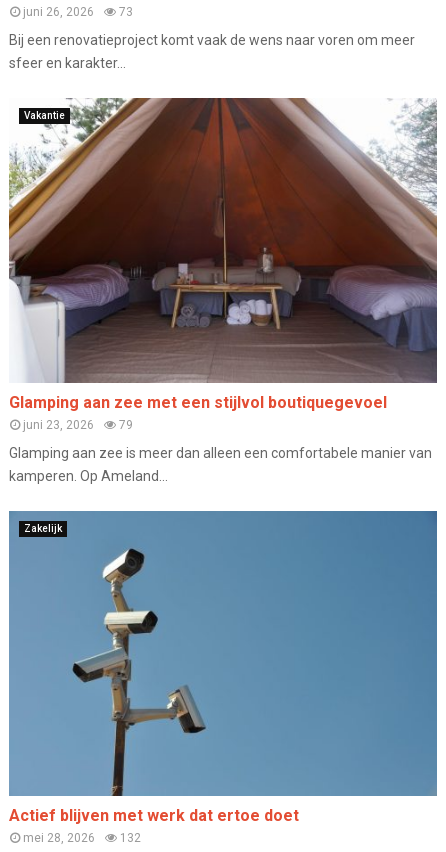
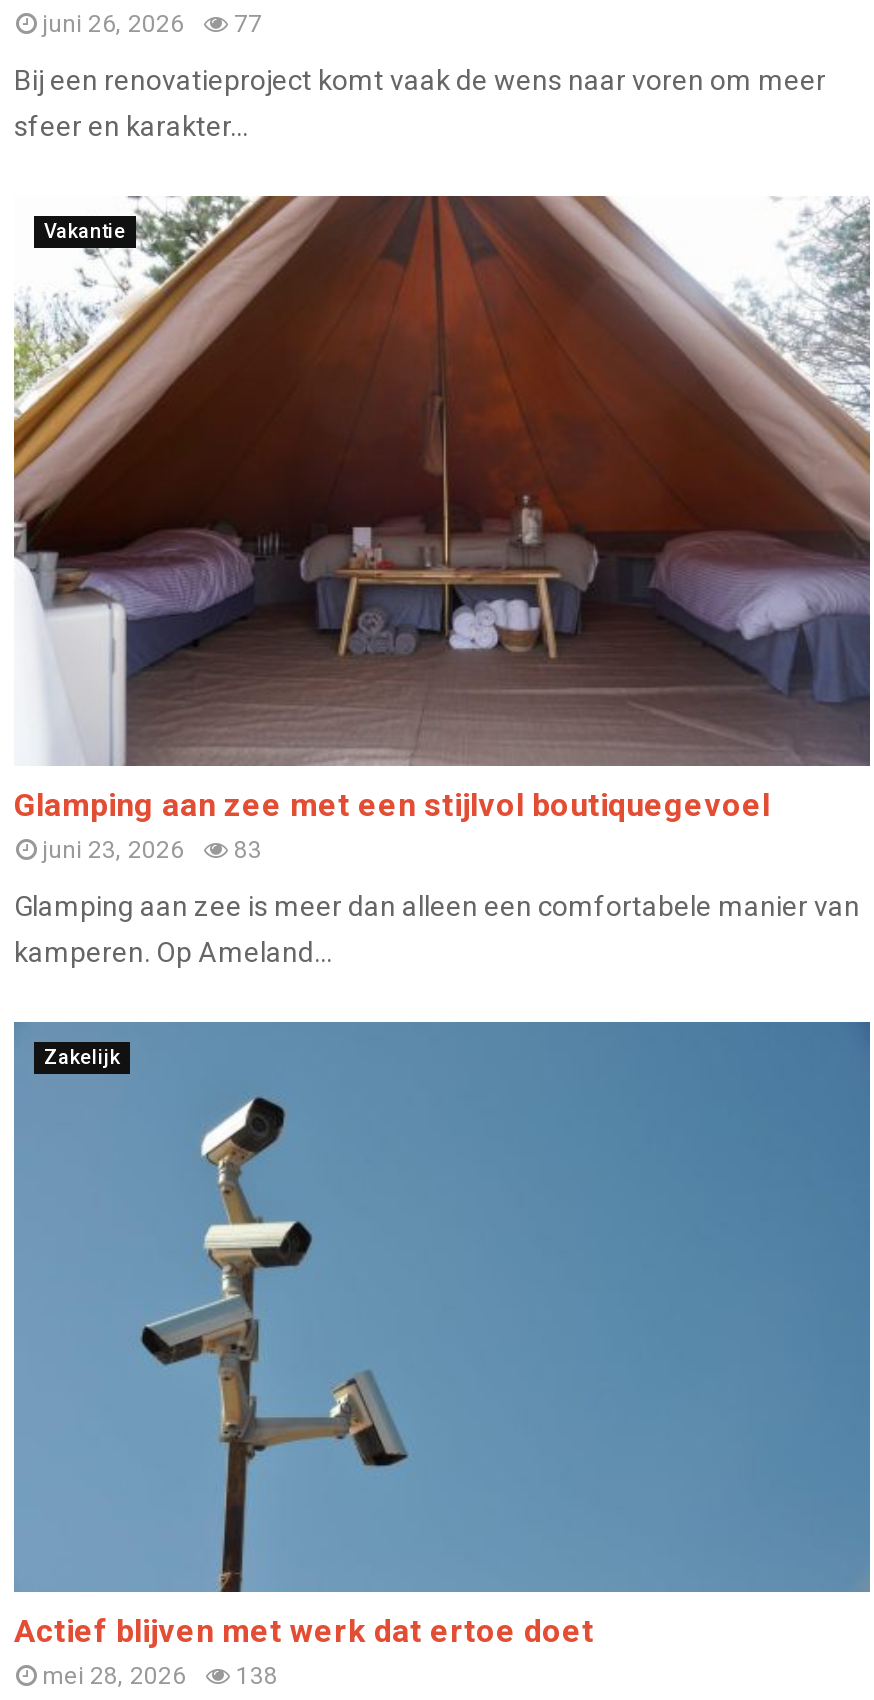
- juni 26, 2026 73
+ juni 26, 2026 77

- juni 23, 2026 79
+ juni 23, 2026 83

- mei 28, 2026 132
+ mei 28, 2026 138
